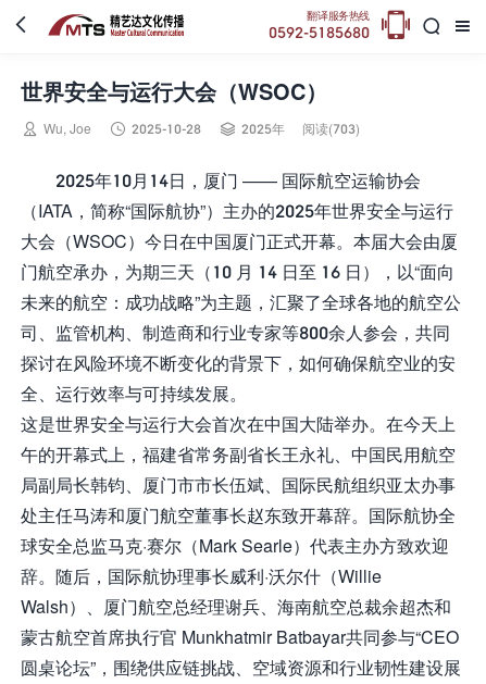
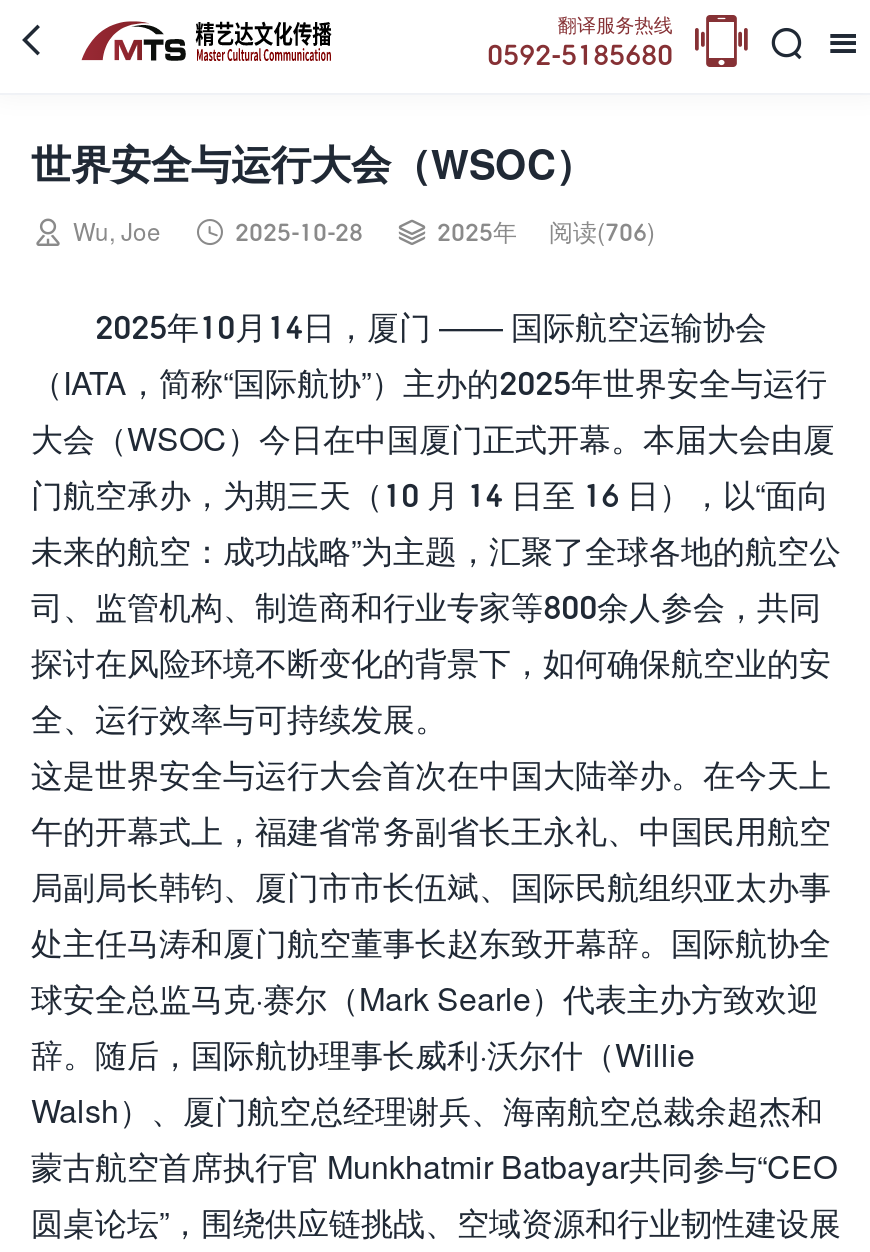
- 阅读(703)
+ 阅读(706)
